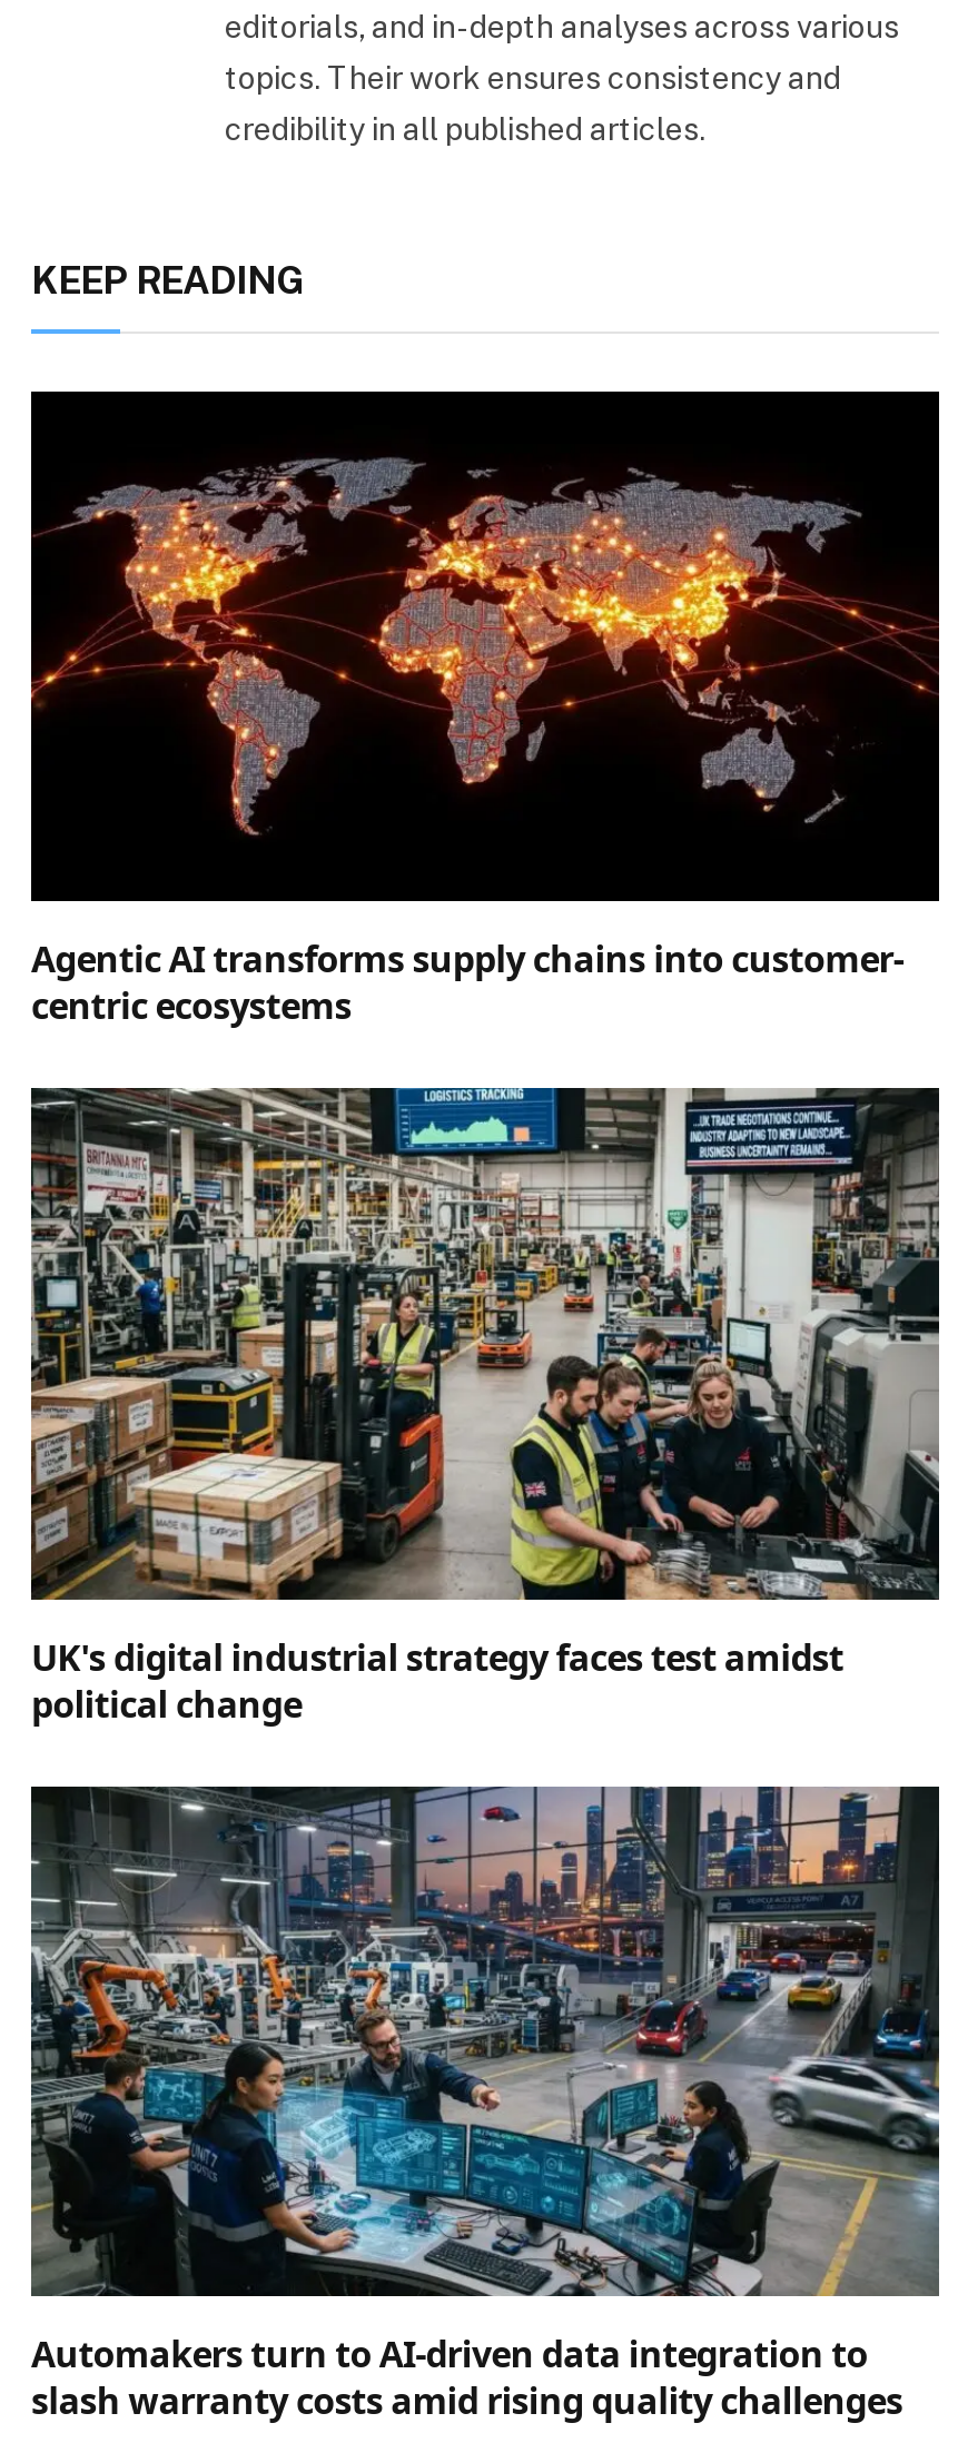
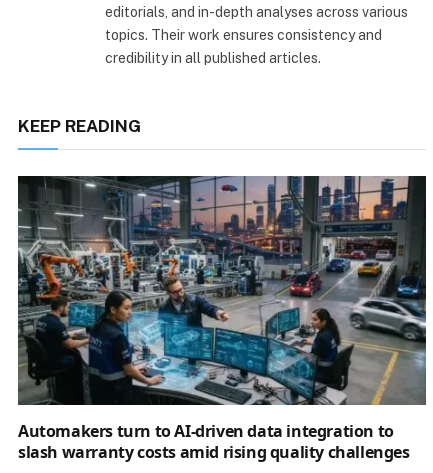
- [image]
- Agentic AI transforms supply chains into customer-
- centric ecosystems

- [image]
- UK's digital industrial strategy faces test amidst
- political change
